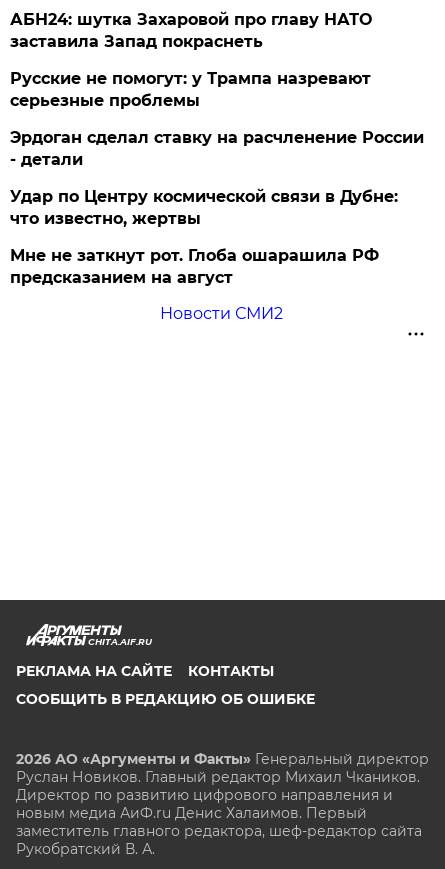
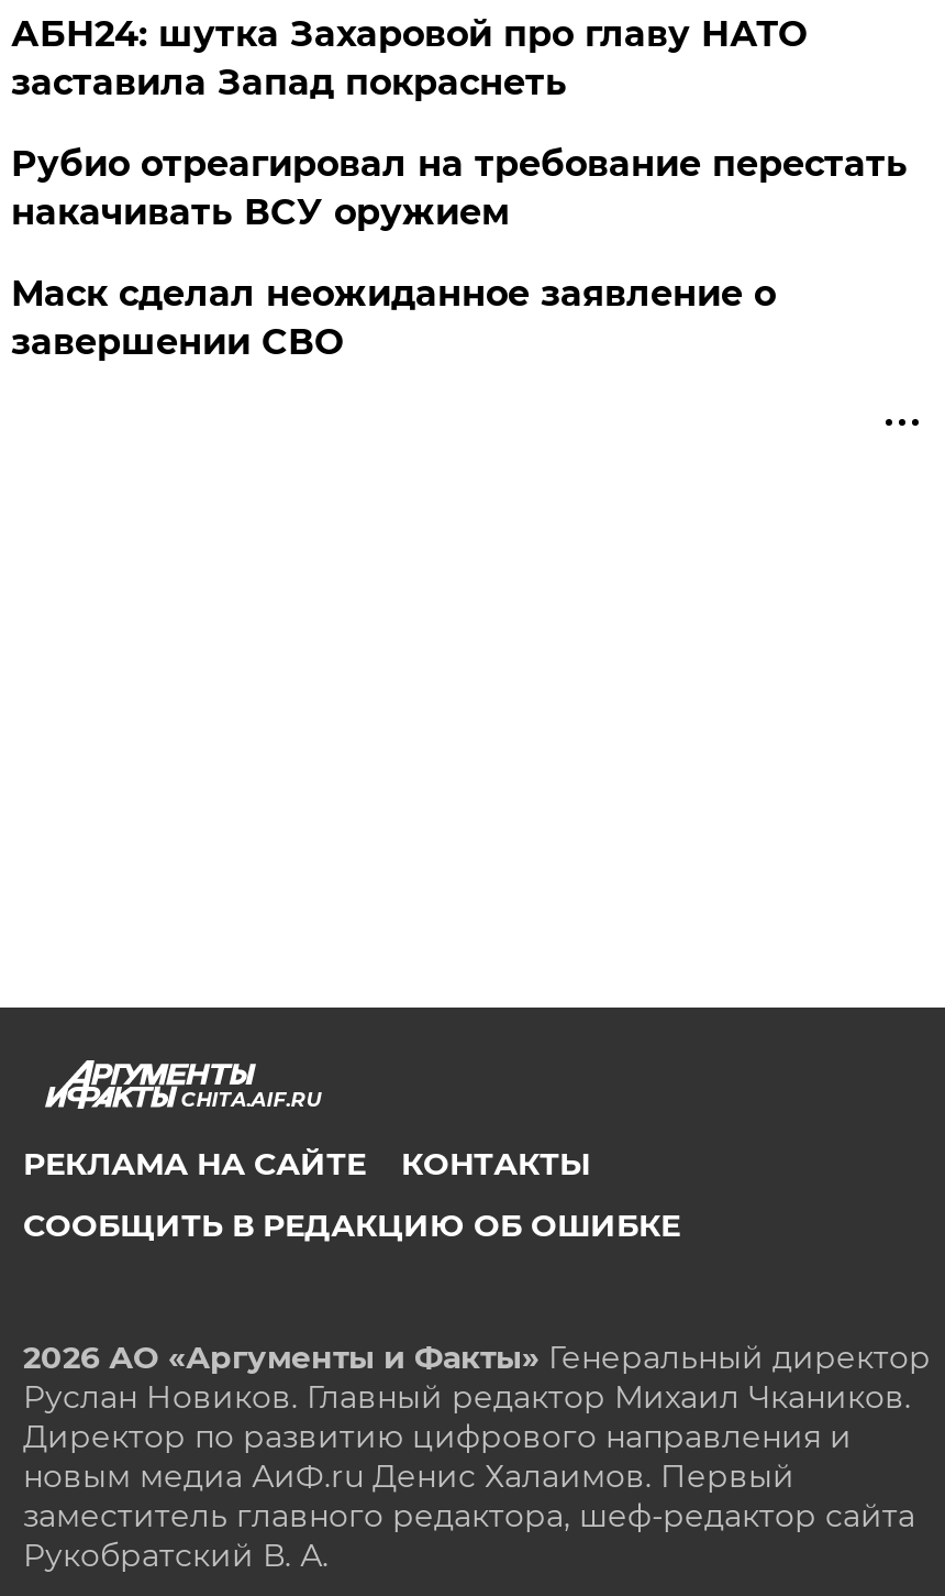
- Русские не помогут: у Трампа назревают
- серьезные проблемы
- Эрдоган сделал ставку на расчленение России
- - детали
- Удар по Центру космической связи в Дубне:
- что известно, жертвы
- Мне не заткнут рот. Глоба ошарашила РФ
- предсказанием на август
- Новости СМИ2
+ Рубио отреагировал на требование перестать
+ накачивать ВСУ оружием
+ Маск сделал неожиданное заявление о
+ завершении СВО
